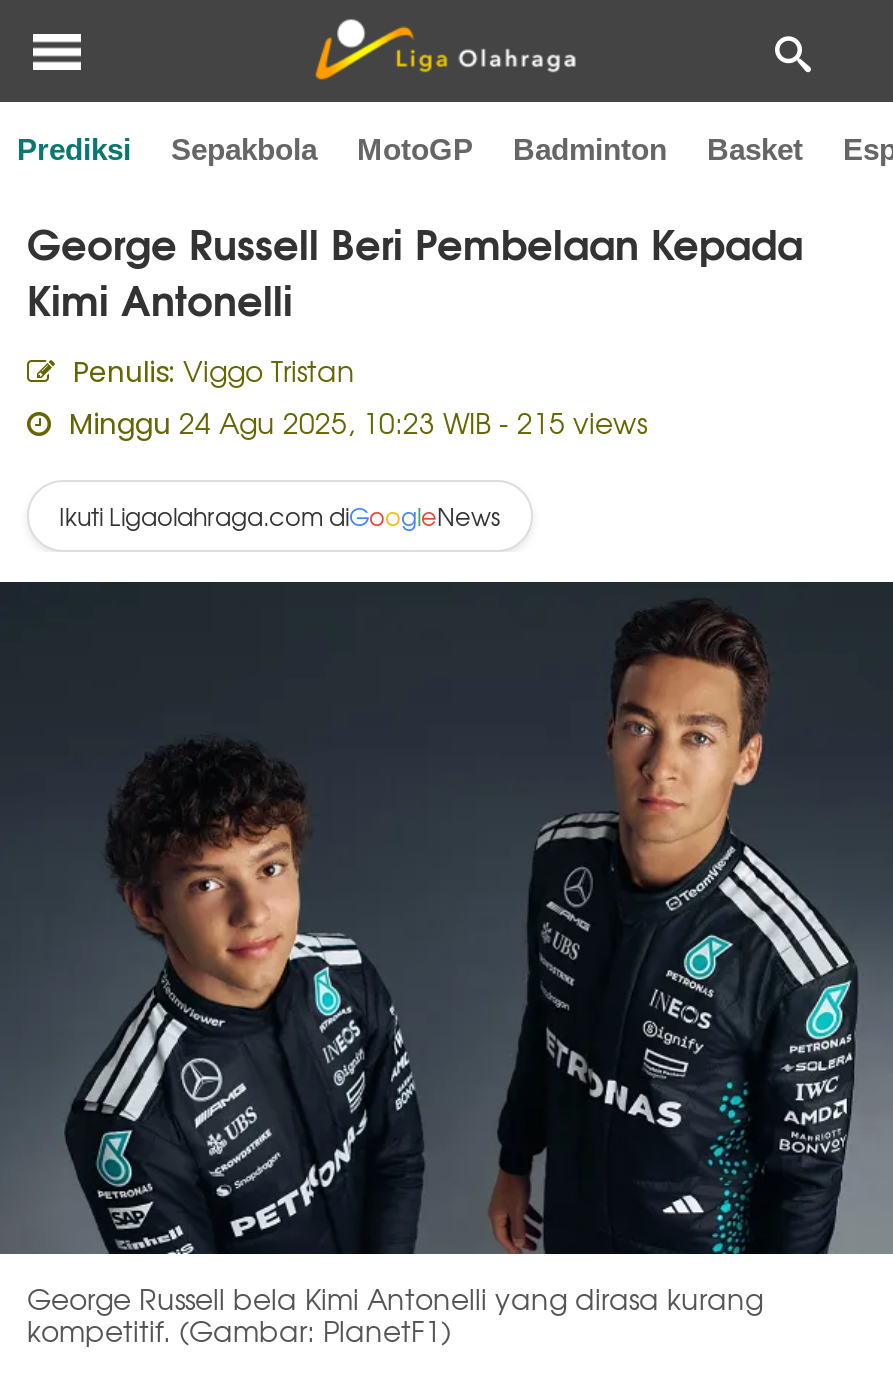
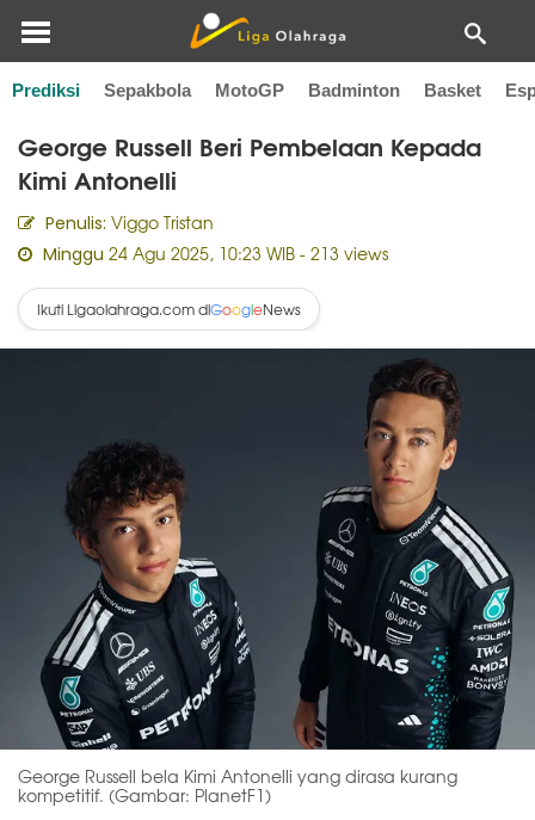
- Minggu 24 Agu 2025, 10:23 WIB - 215 views
+ Minggu 24 Agu 2025, 10:23 WIB - 213 views
